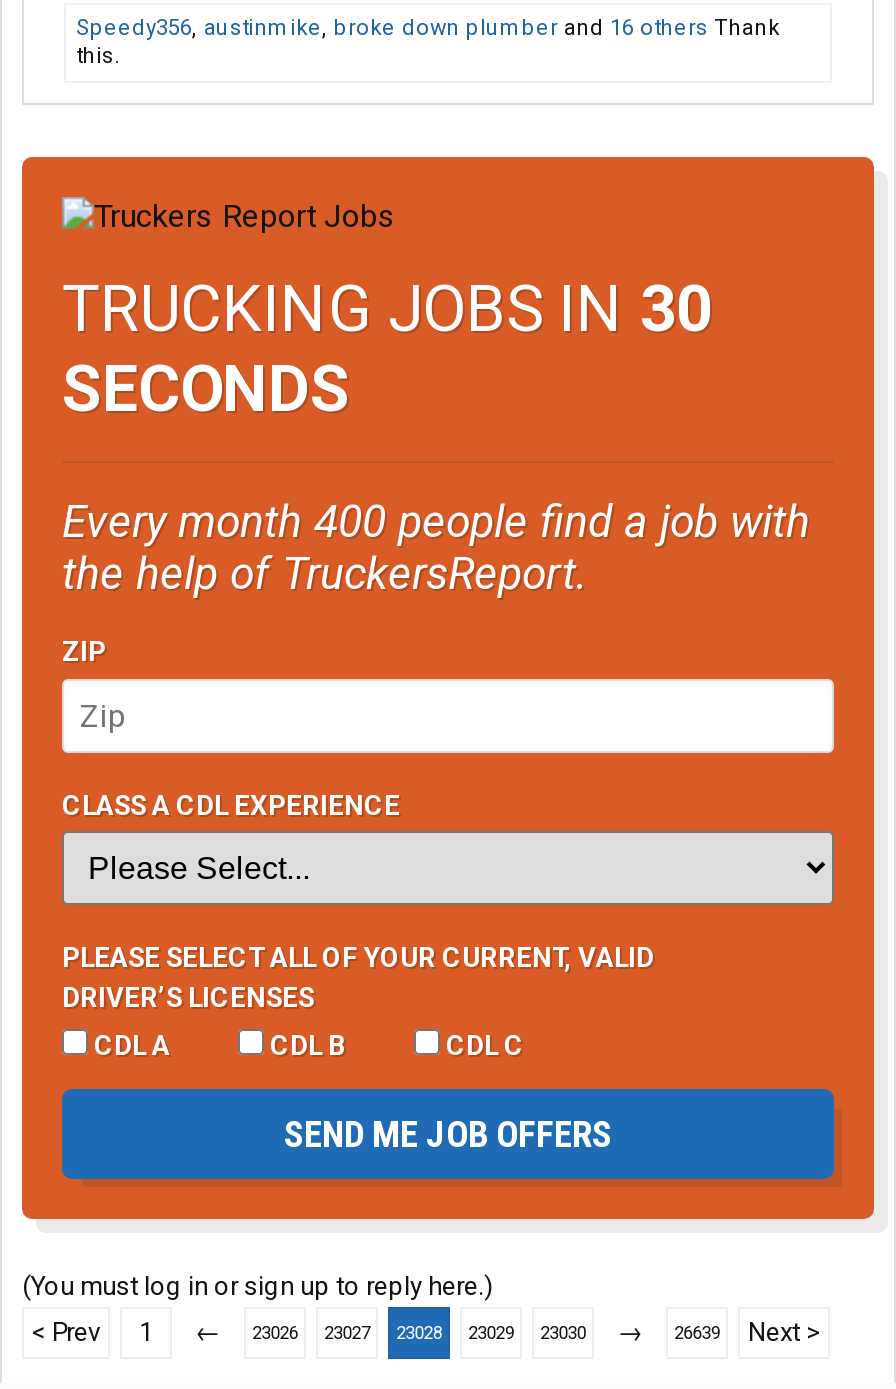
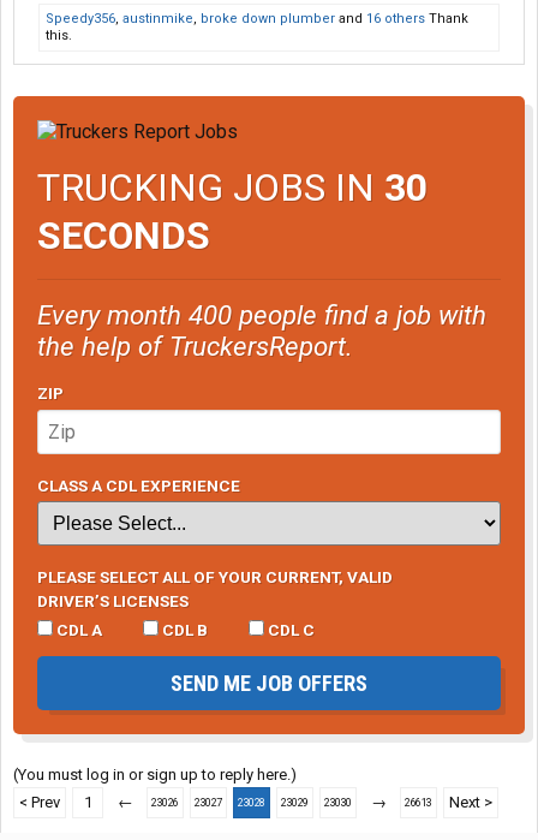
- 26639
+ 26613
